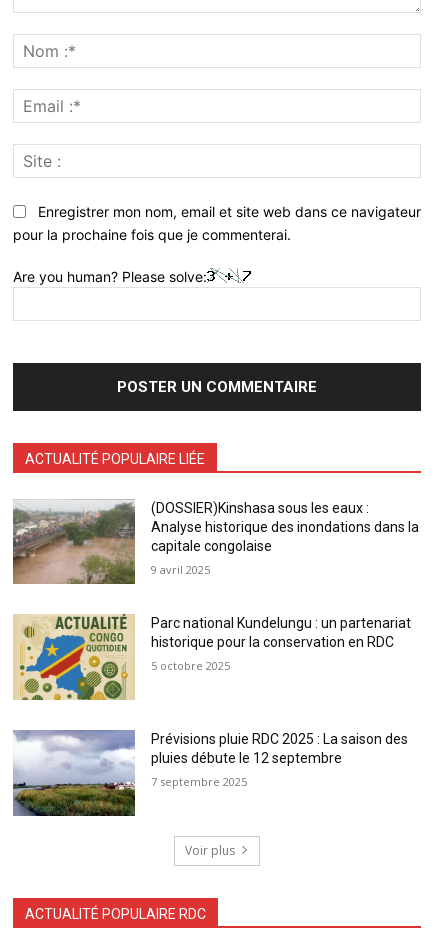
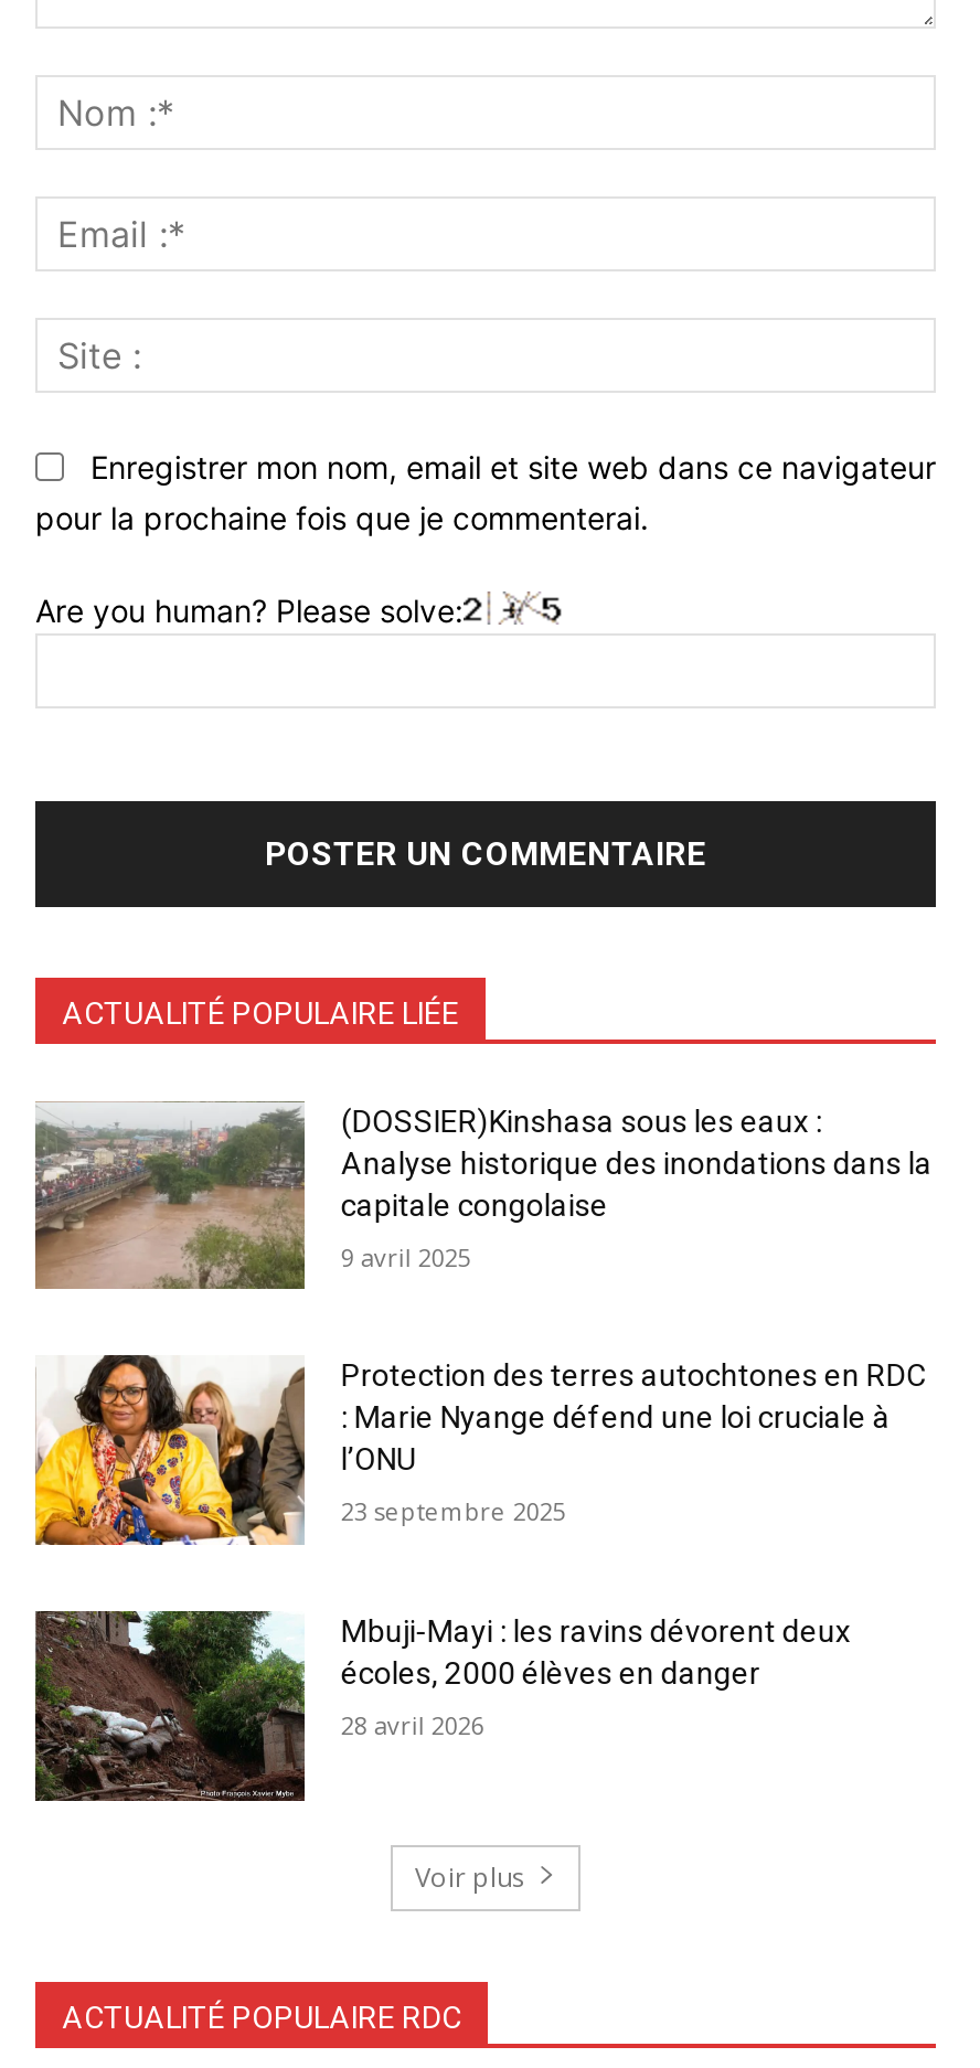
- [image]
- Parc national Kundelungu : un partenariat
- historique pour la conservation en RDC
+ [image]
+ Protection des terres autochtones en RDC
+ : Marie Nyange défend une loi cruciale à
+ l’ONU

- 5 octobre 2025
+ 23 septembre 2025

- [image]
- Prévisions pluie RDC 2025 : La saison des
- pluies débute le 12 septembre
+ [image]
+ Mbuji-Mayi : les ravins dévorent deux
+ écoles, 2000 élèves en danger

- 7 septembre 2025
+ 28 avril 2026
